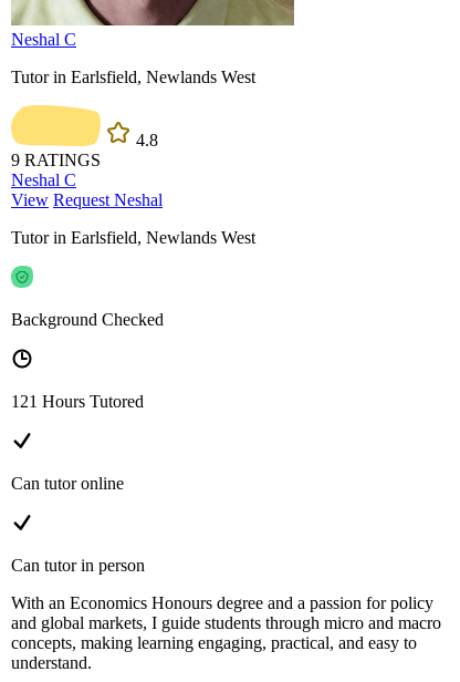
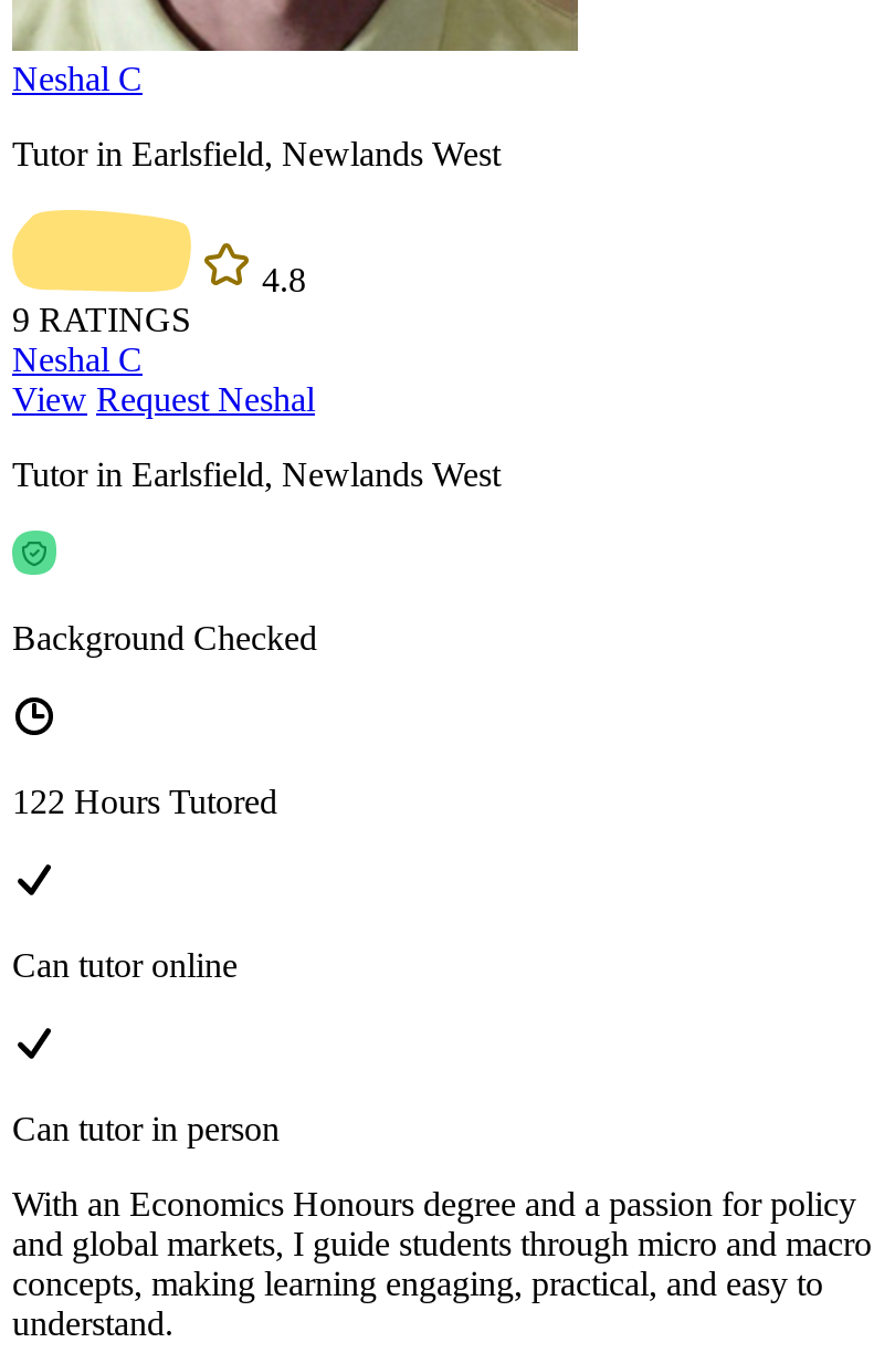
- 121 Hours Tutored
+ 122 Hours Tutored
